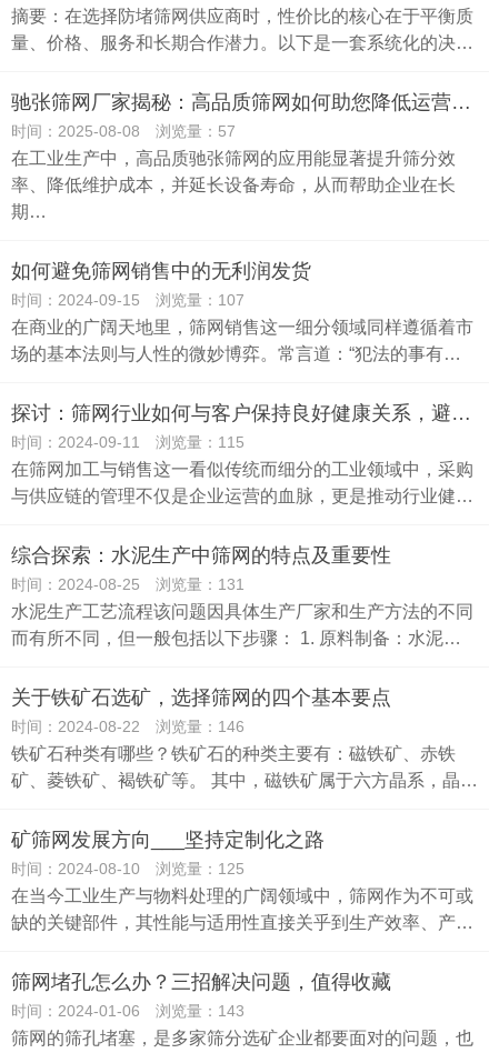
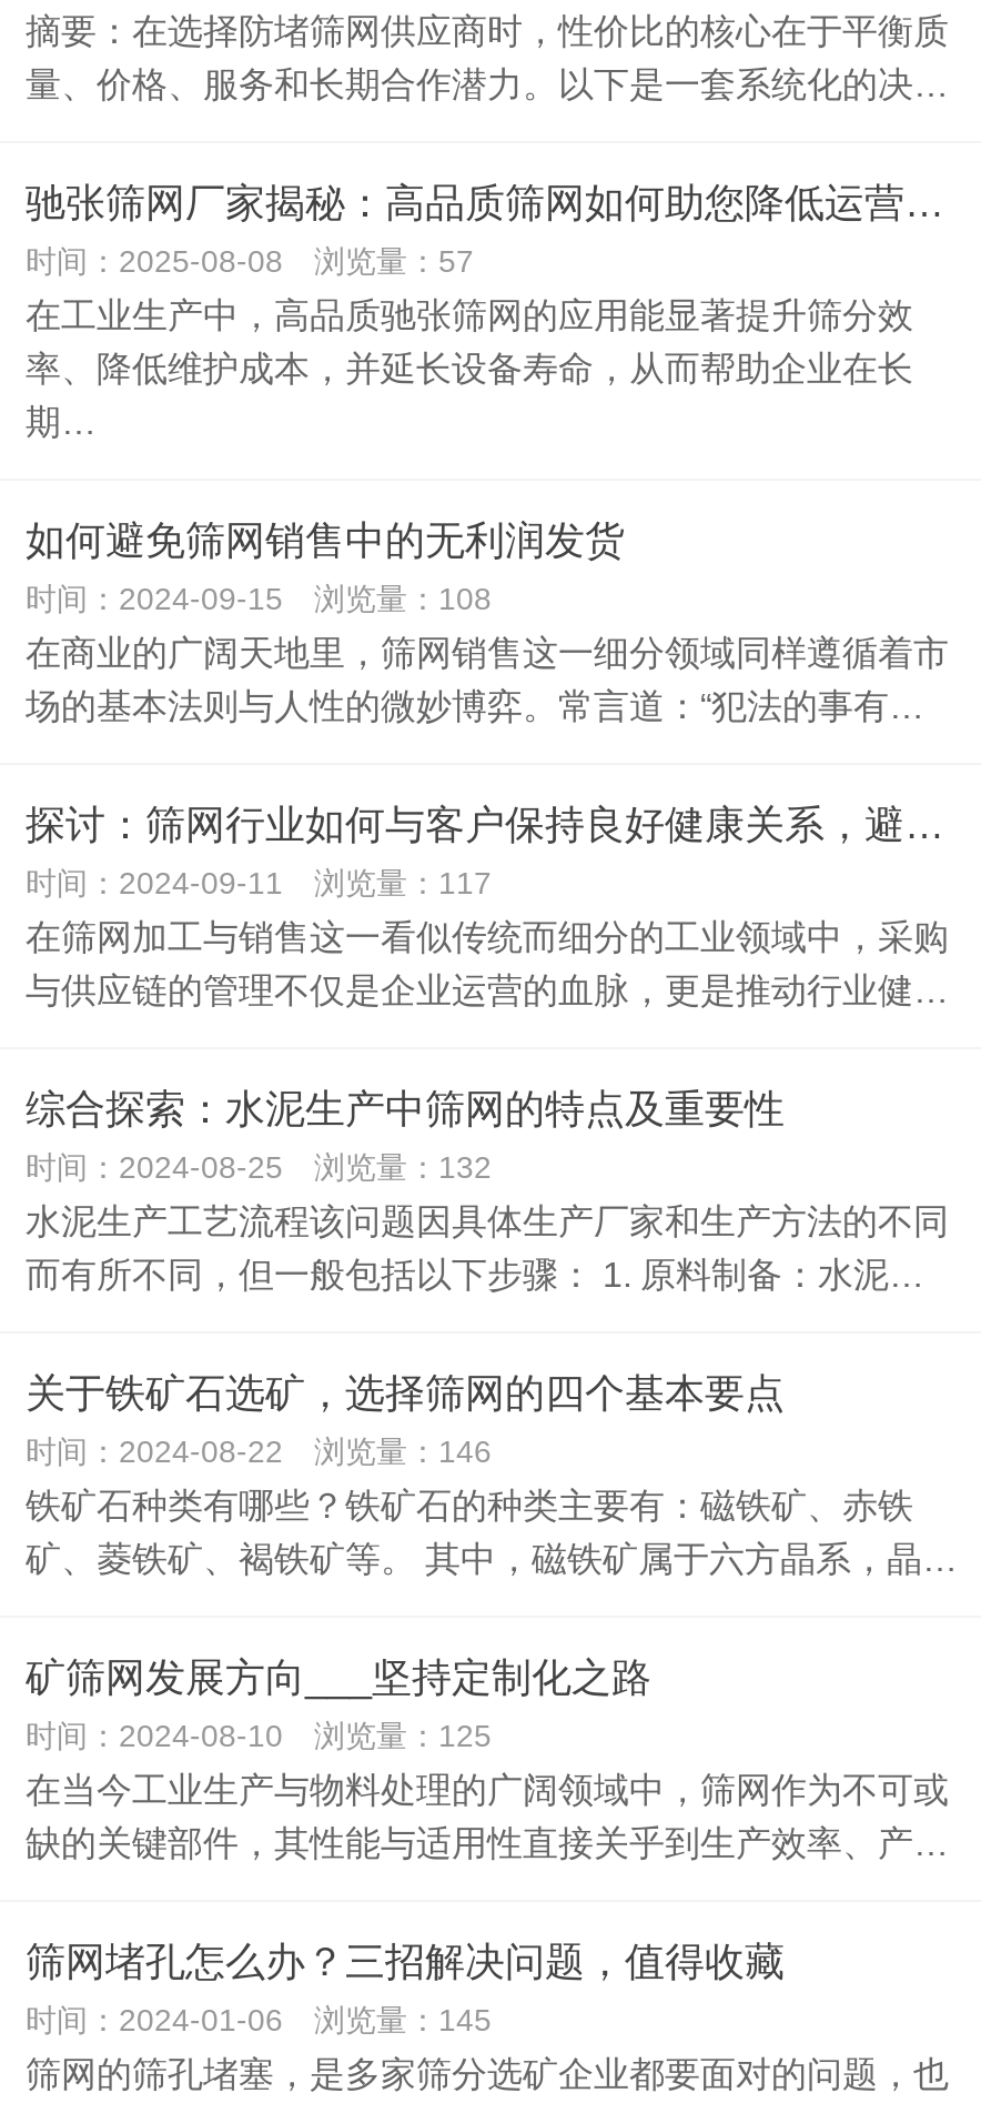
- 时间：2024-09-15 浏览量：107
+ 时间：2024-09-15 浏览量：108

- 时间：2024-09-11 浏览量：115
+ 时间：2024-09-11 浏览量：117

- 时间：2024-08-25 浏览量：131
+ 时间：2024-08-25 浏览量：132

- 时间：2024-01-06 浏览量：143
+ 时间：2024-01-06 浏览量：145
